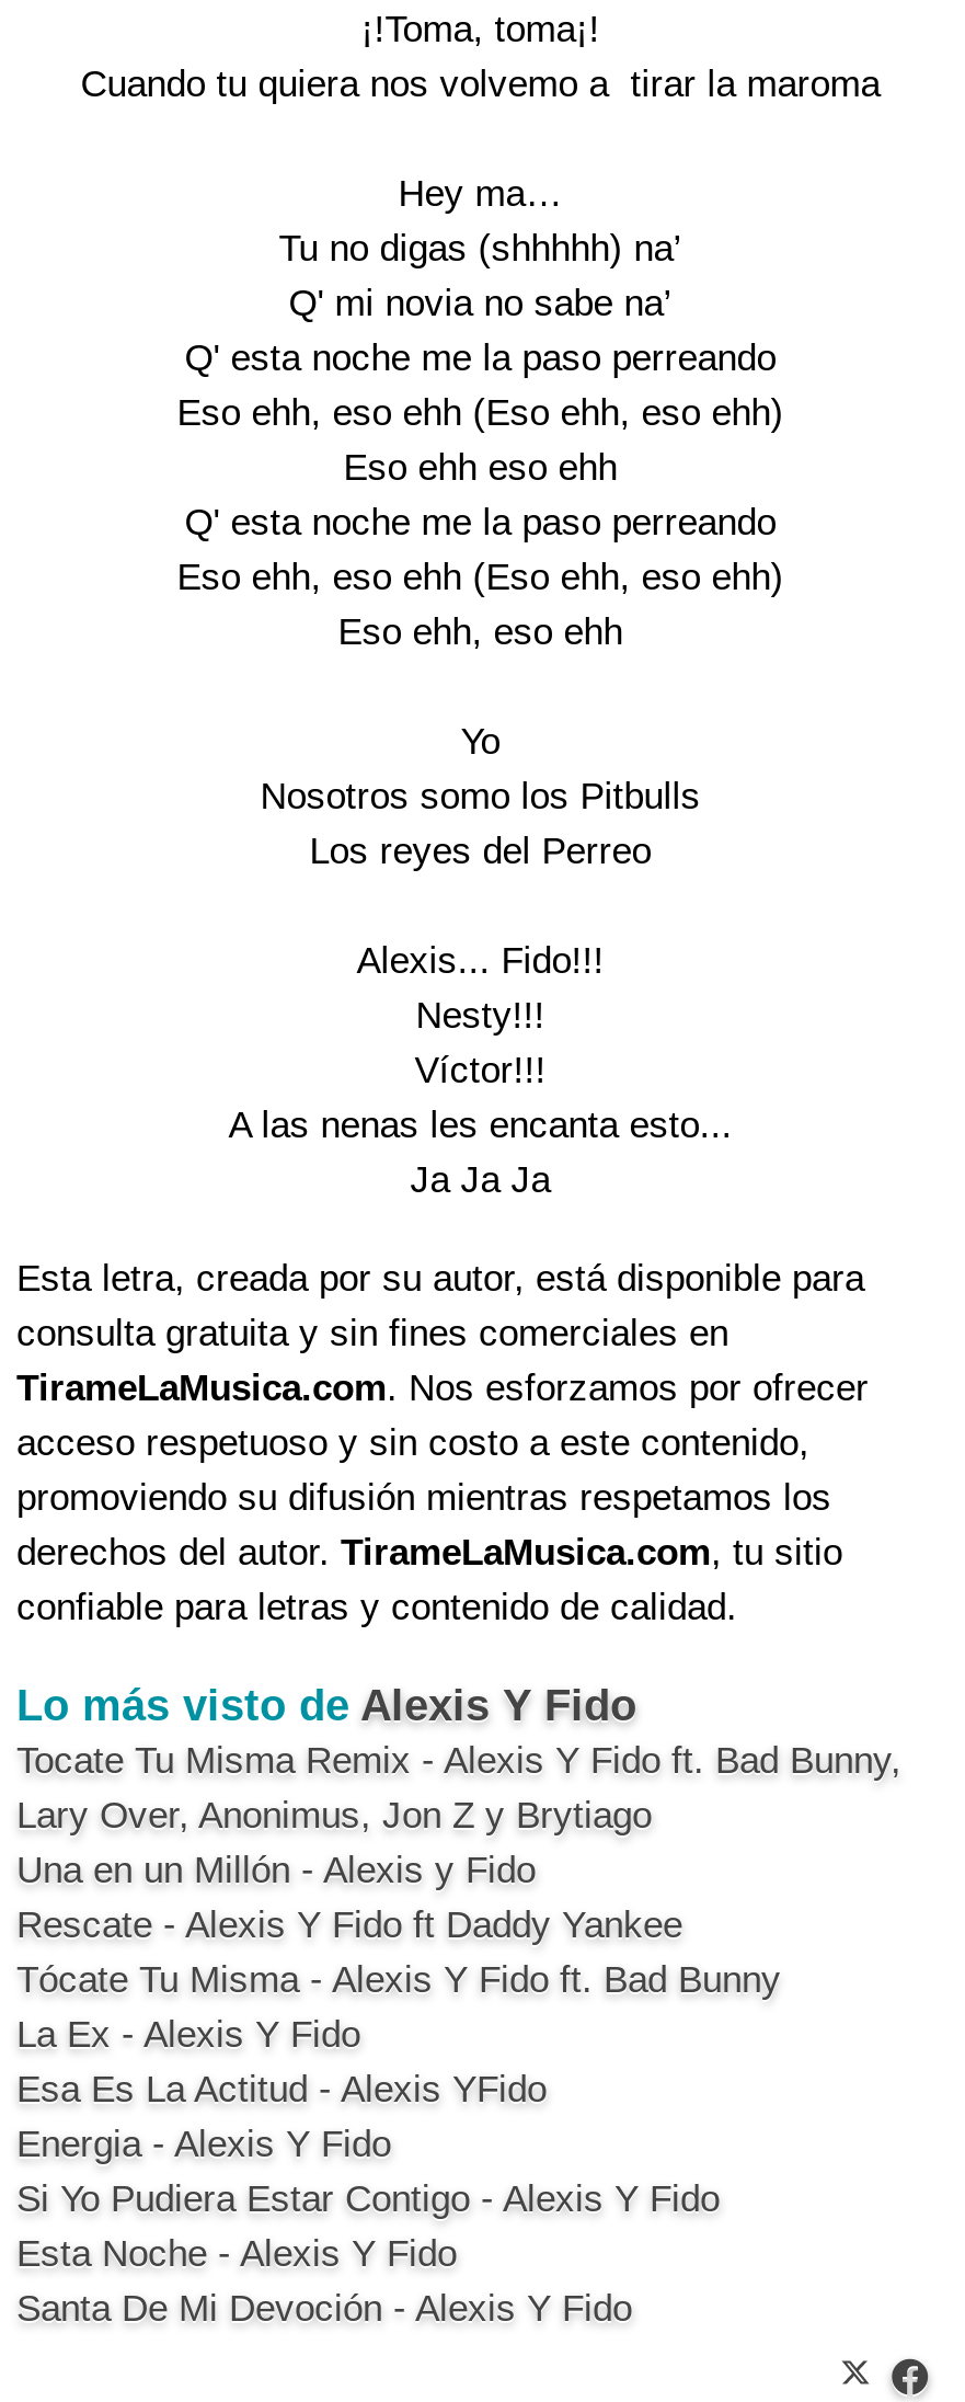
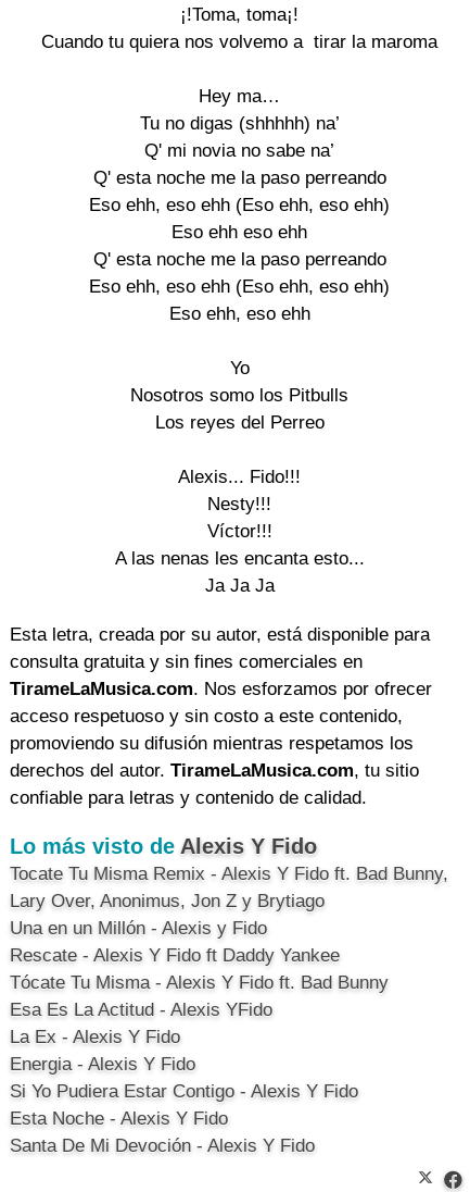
moved down: La Ex - Alexis Y Fido

moved up: Esa Es La Actitud - Alexis YFido
